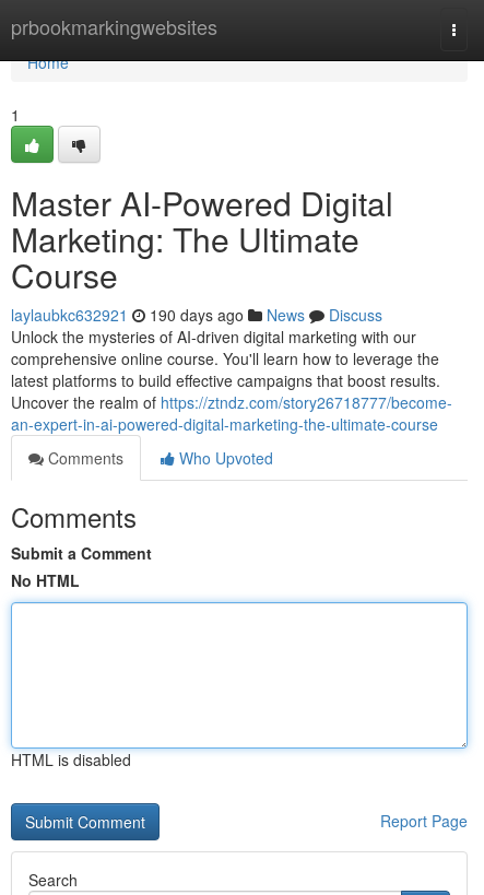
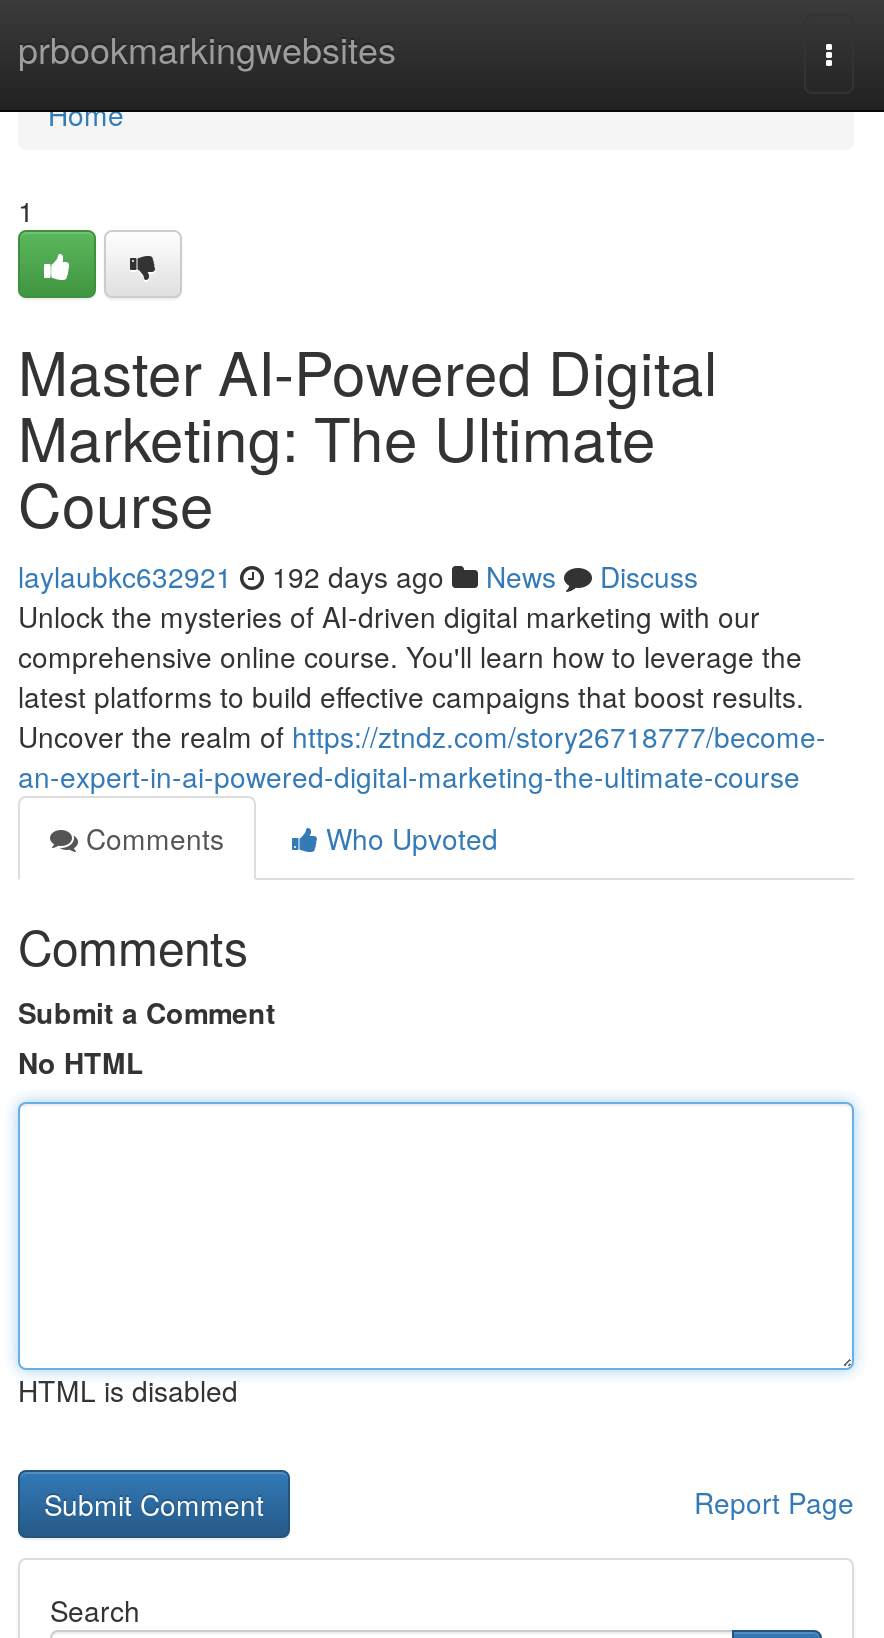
- laylaubkc632921 190 days ago News Discuss
+ laylaubkc632921 192 days ago News Discuss
